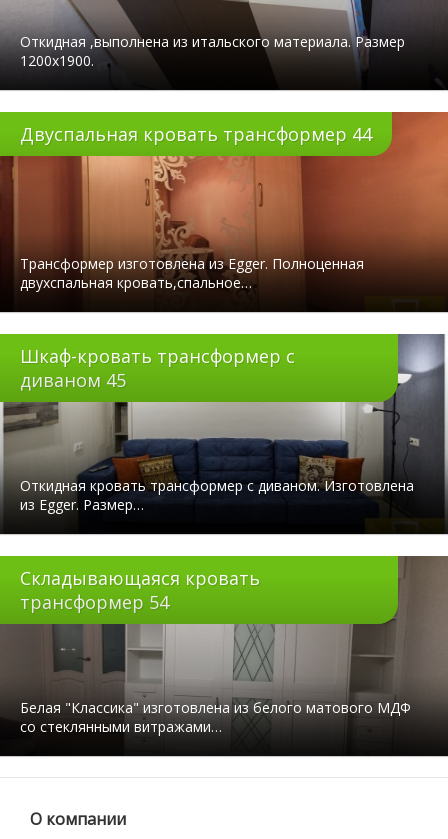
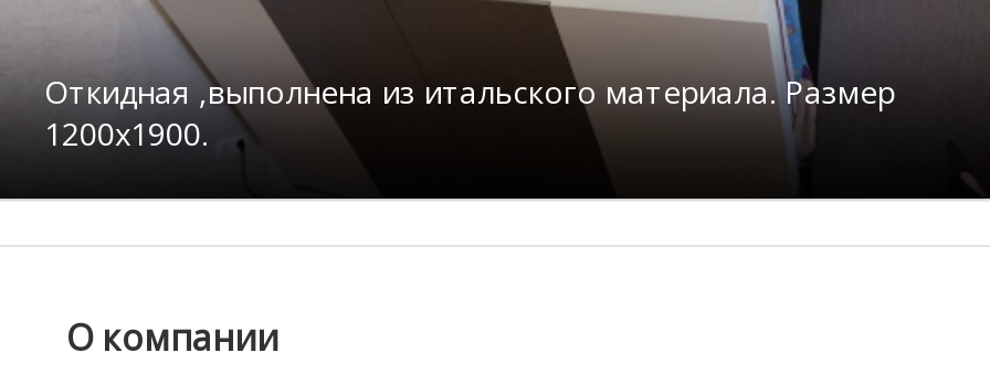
- [image]
- Двуспальная кровать трансформер 44

- [image]
- Трансформер изготовлена из Egger. Полноценная
- двухспальная кровать,спальное…
- Шкаф-кровать трансформер с
- диваном 45

- [image]
- Откидная кровать трансформер с диваном. Изготовлена
- из Egger. Размер…
- Складывающаяся кровать
- трансформер 54

- Белая "Классика" изготовлена из белого матового МДФ
- со стеклянными витражами…
